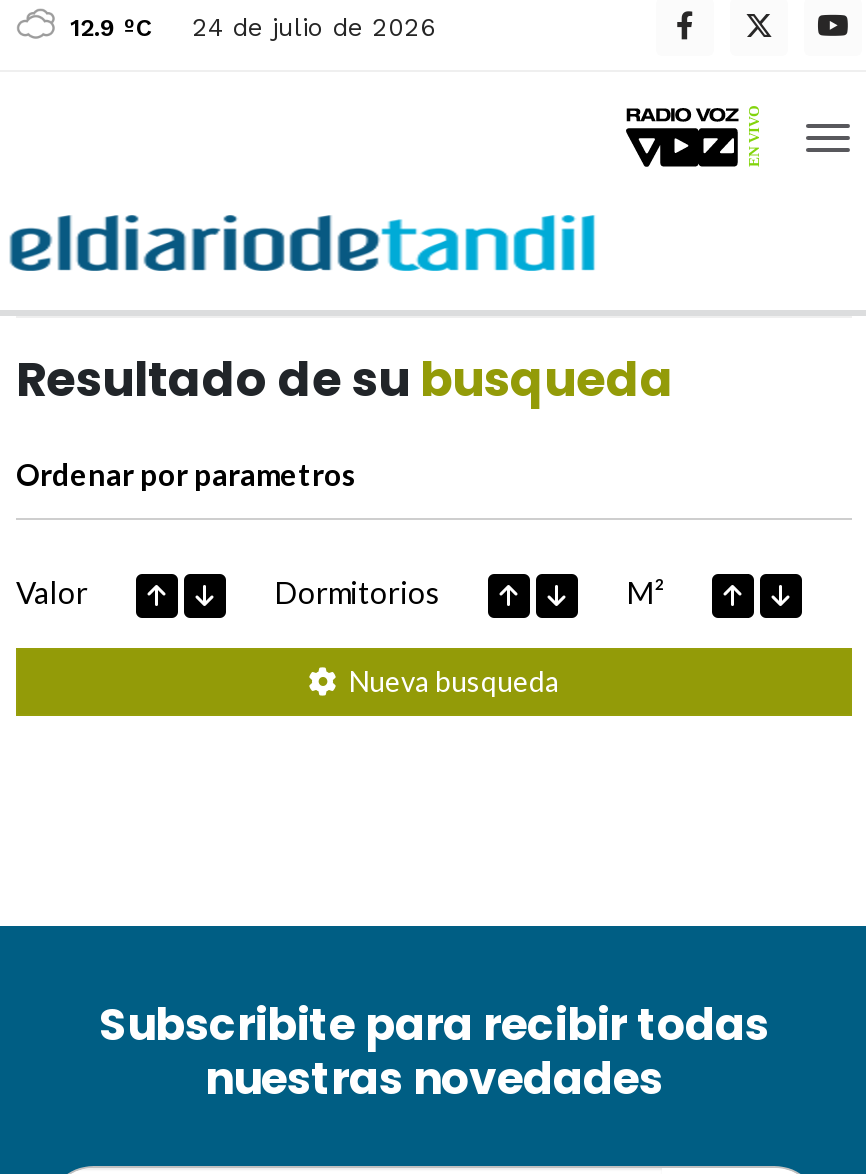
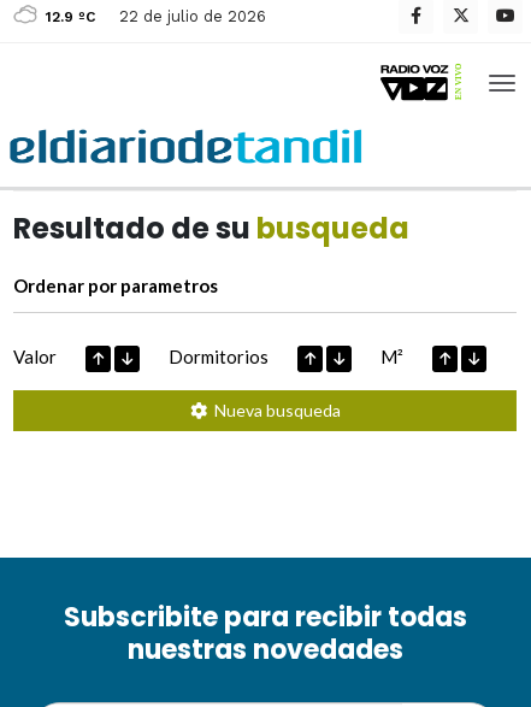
- 12.9 ºC 24 de julio de 2026
+ 12.9 ºC 22 de julio de 2026
